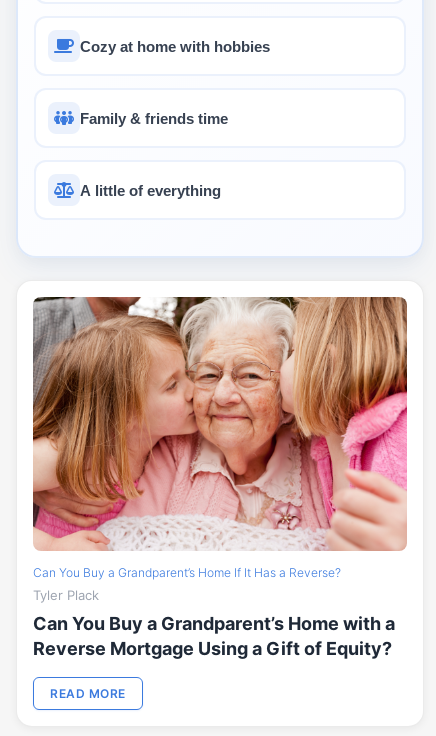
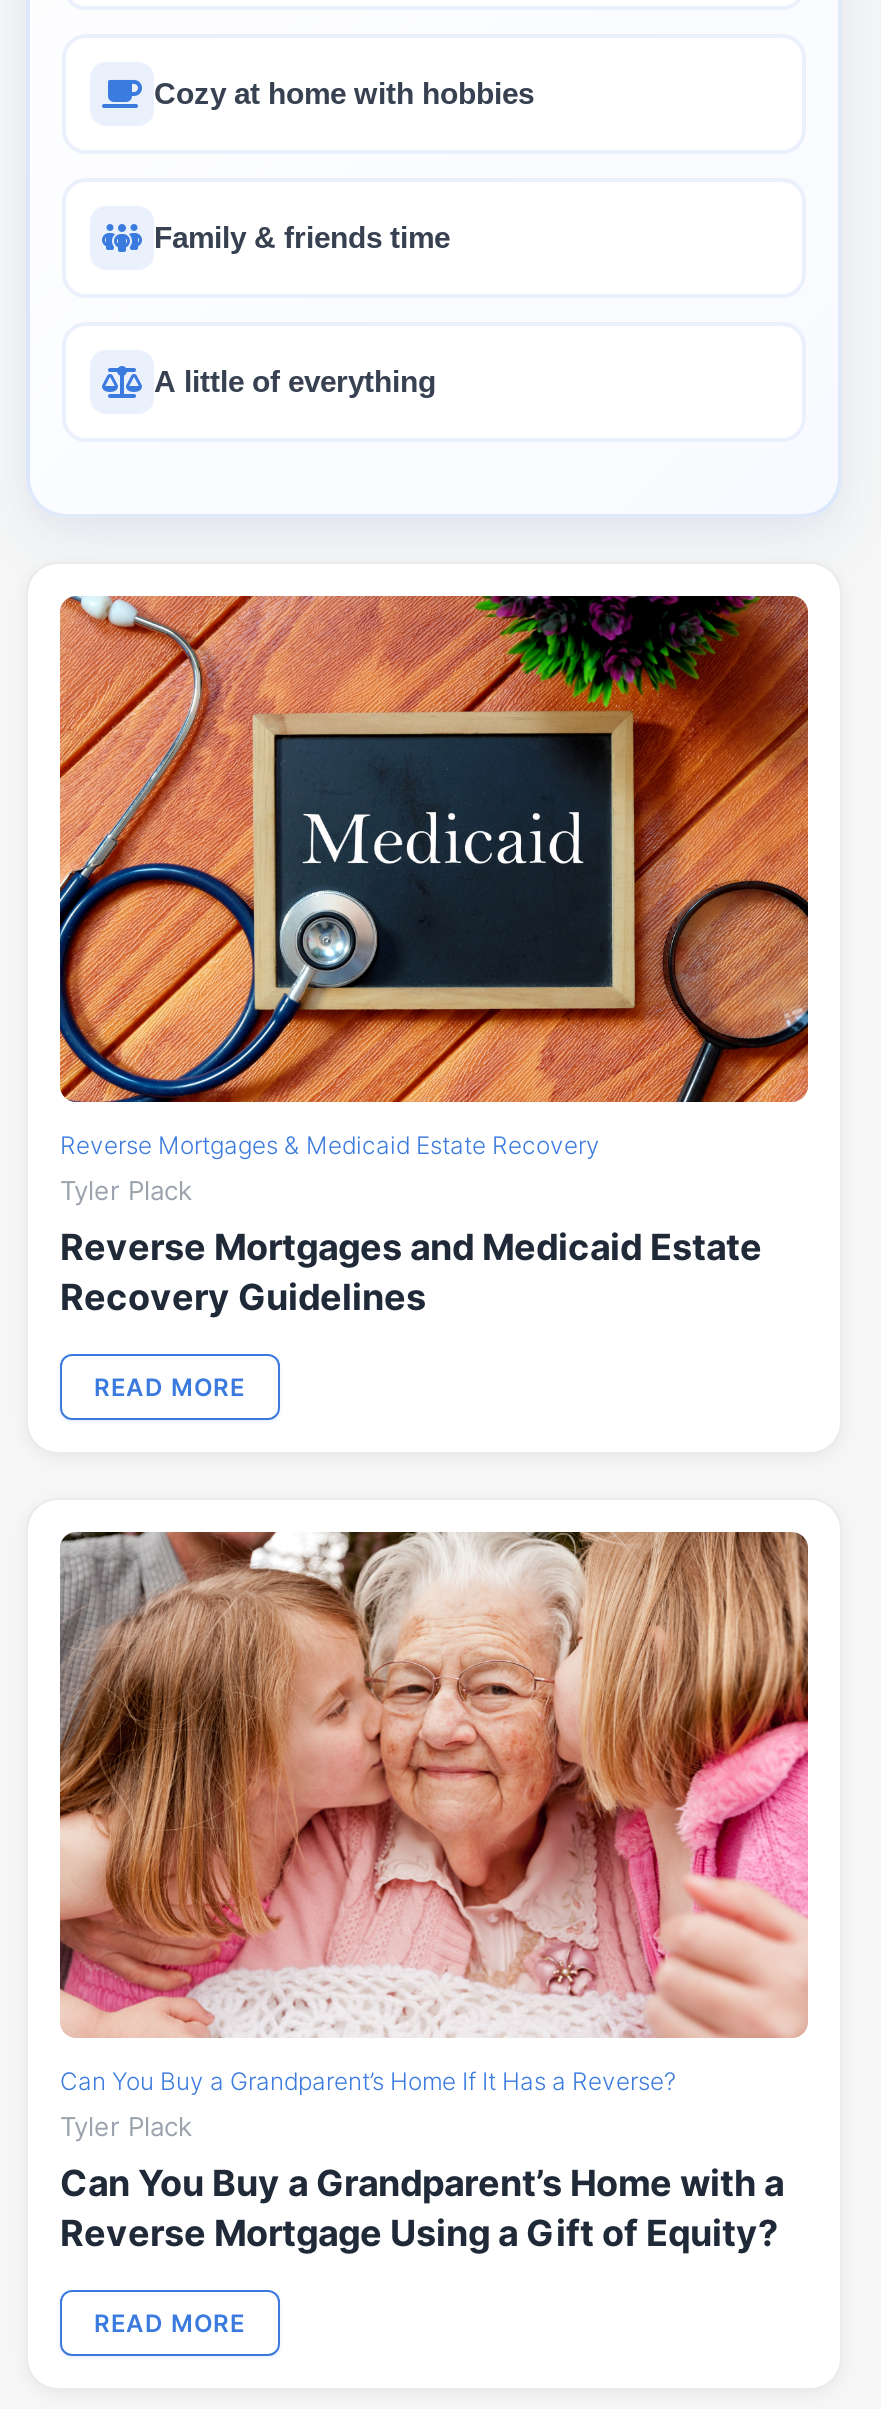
+ [image]
+ Reverse Mortgages & Medicaid Estate Recovery
+ Tyler Plack
+ Reverse Mortgages and Medicaid Estate
+ Recovery Guidelines
+ READ MORE
